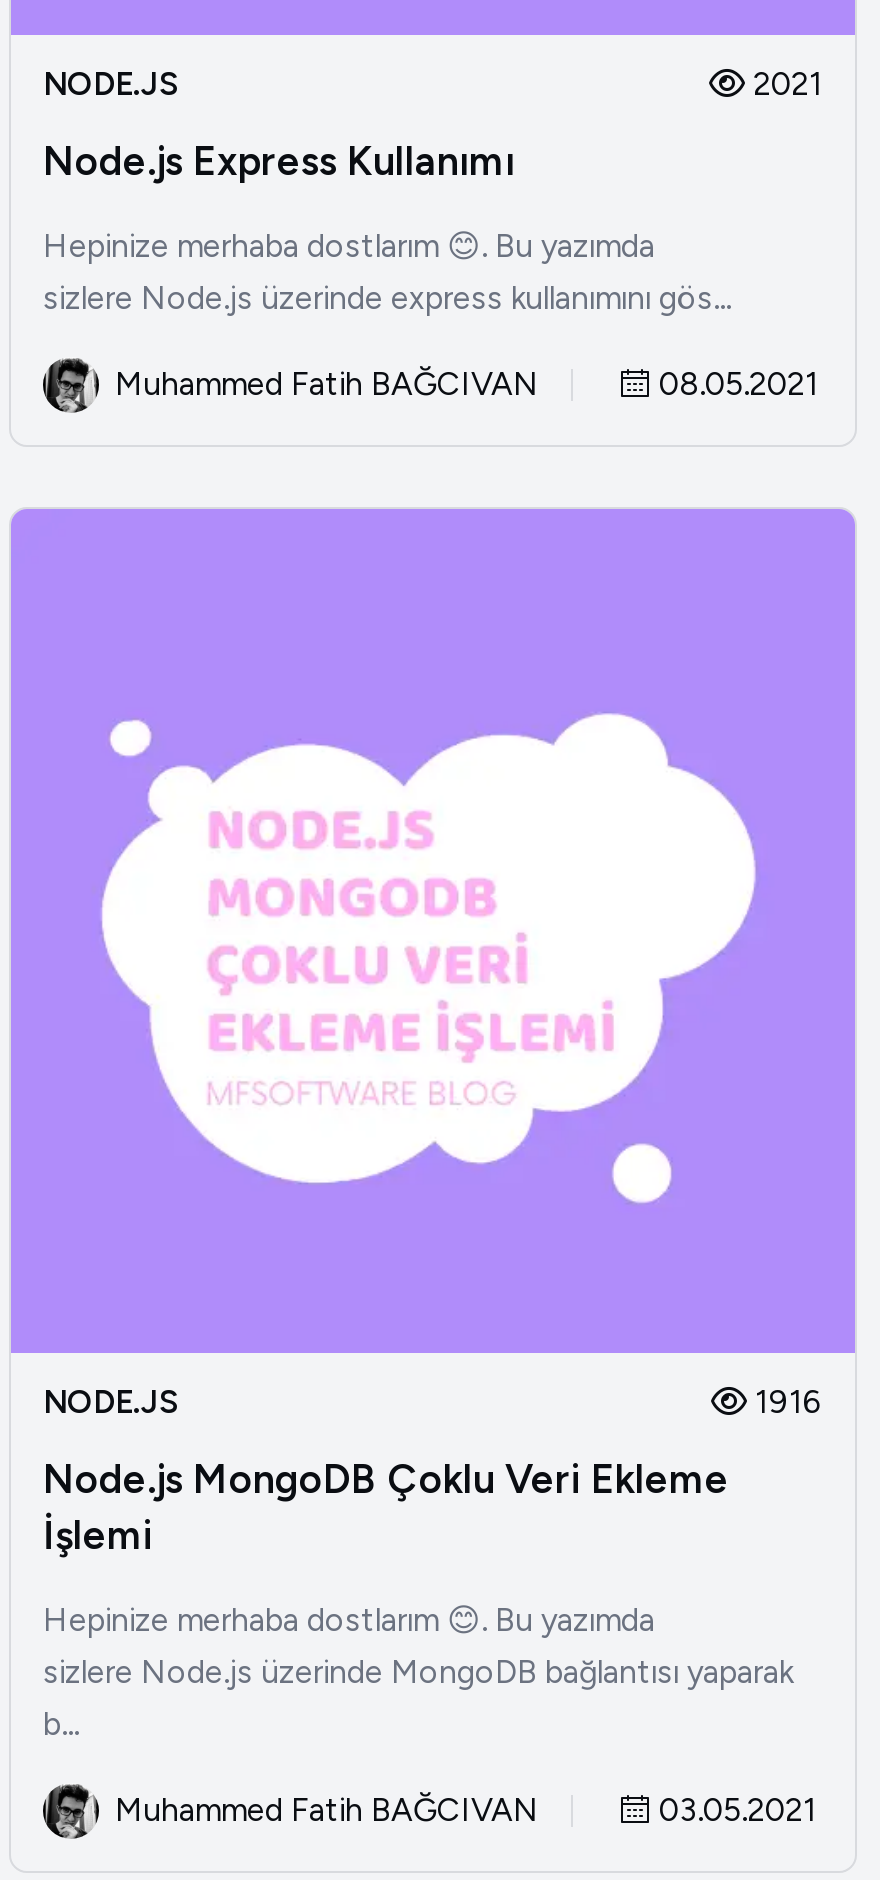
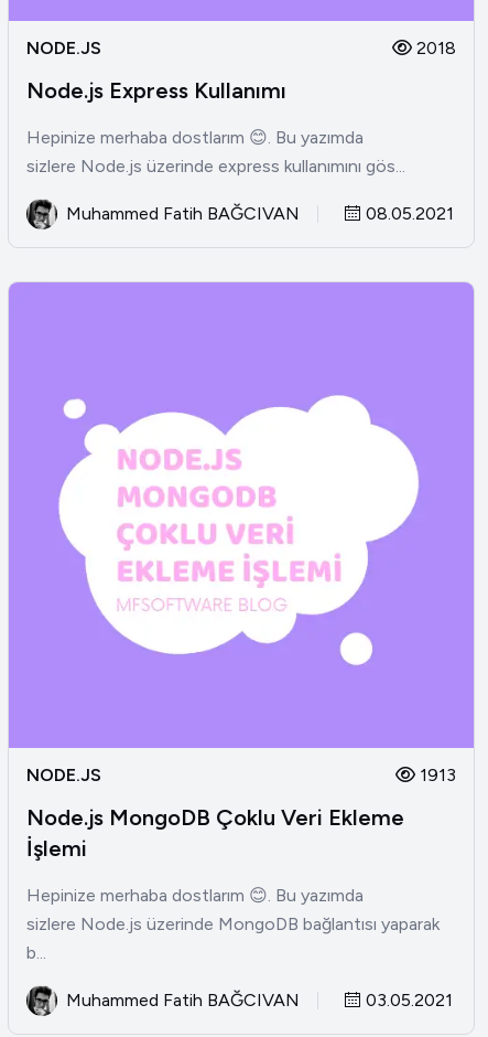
- 2021
+ 2018

- 1916
+ 1913
